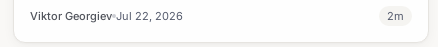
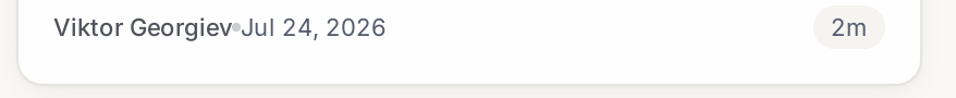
- Viktor Georgiev Jul 22, 2026
+ Viktor Georgiev Jul 24, 2026
